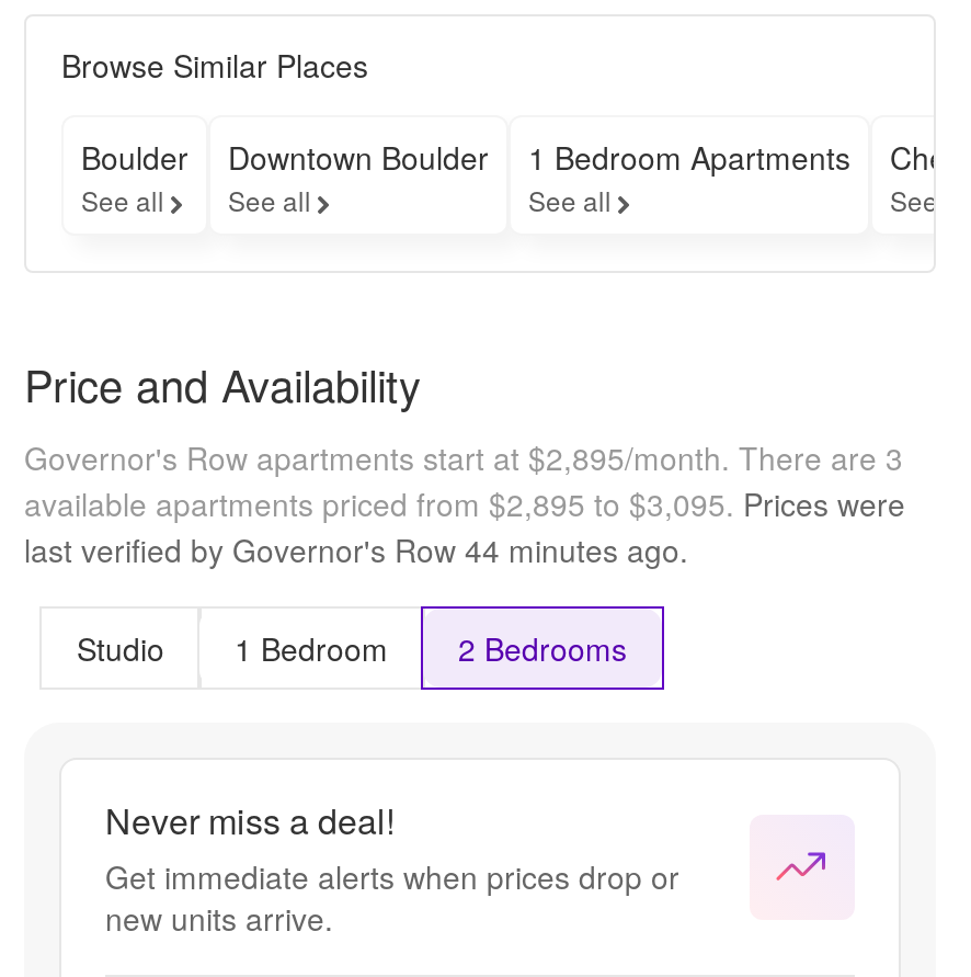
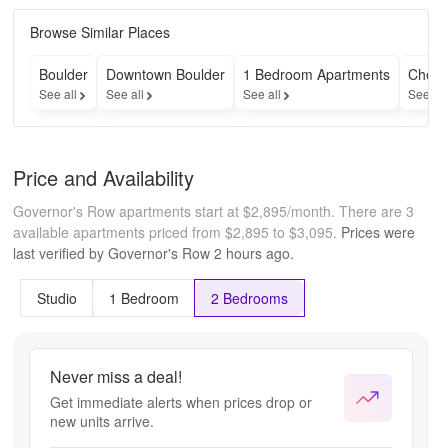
- last verified by Governor's Row 44 minutes ago.
+ last verified by Governor's Row 2 hours ago.
